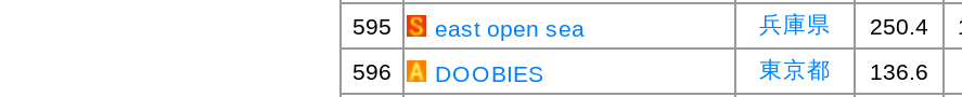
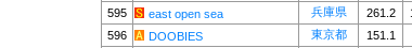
- 250.4
+ 261.2

- 東京都 136.6
+ 東京都 151.1
